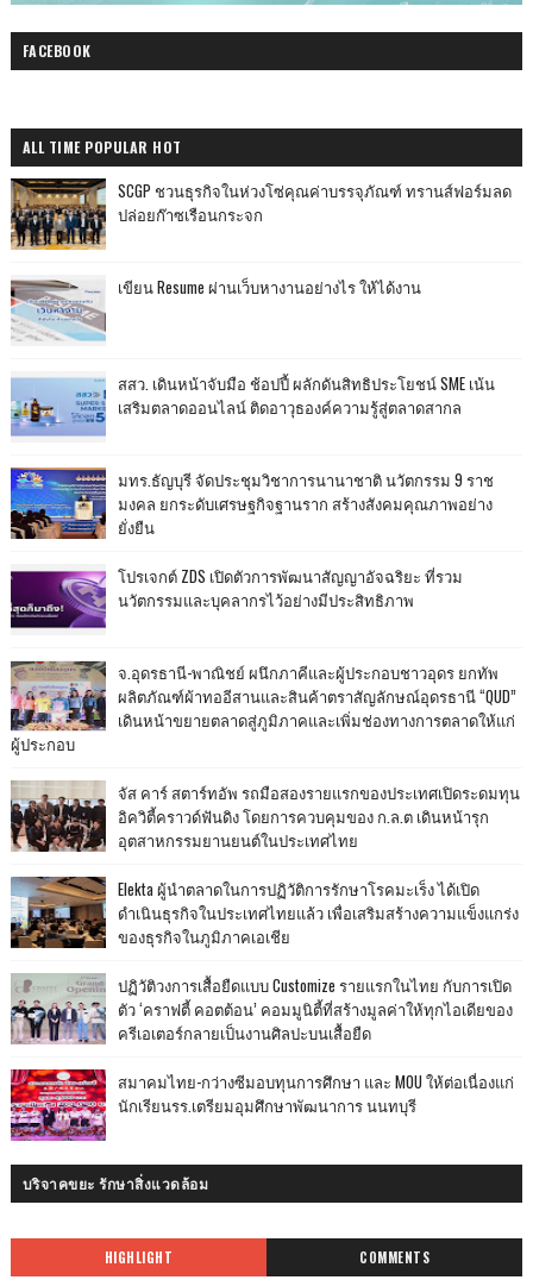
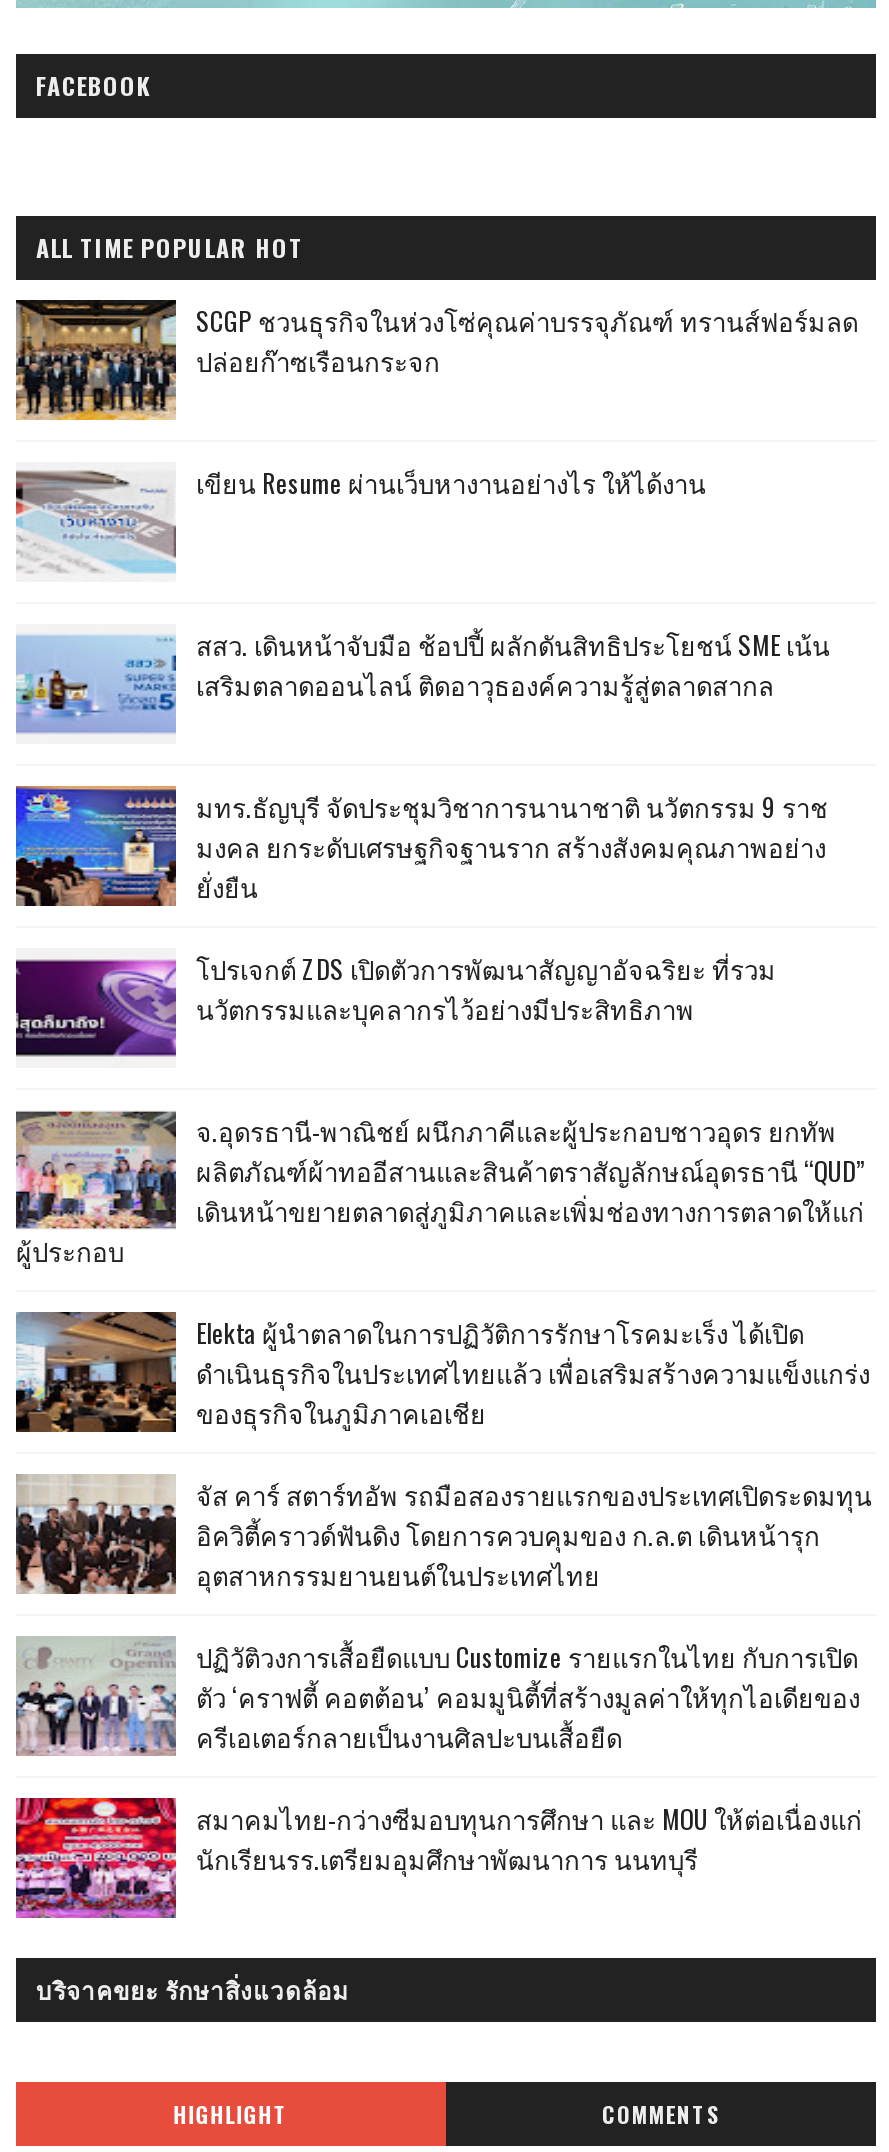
moved down: [image] | จัส คาร์ สตาร์ทอัพ รถมือสองรายแรกของประเทศเปิดระดมทุน | อิควิตี้คราวด์ฟันดิง โดยการควบคุมของ ก.ล.ต เดินหน้ารุก | อุตสาหกรรมยานยนต์ในประเทศไทย

moved up: [image] | Elekta ผู้นำตลาดในการปฏิวัติการรักษาโรคมะเร็ง ได้เปิด | ดำเนินธุรกิจในประเทศไทยแล้ว เพื่อเสริมสร้างความแข็งแกร่ง | ของธุรกิจในภูมิภาคเอเชีย
